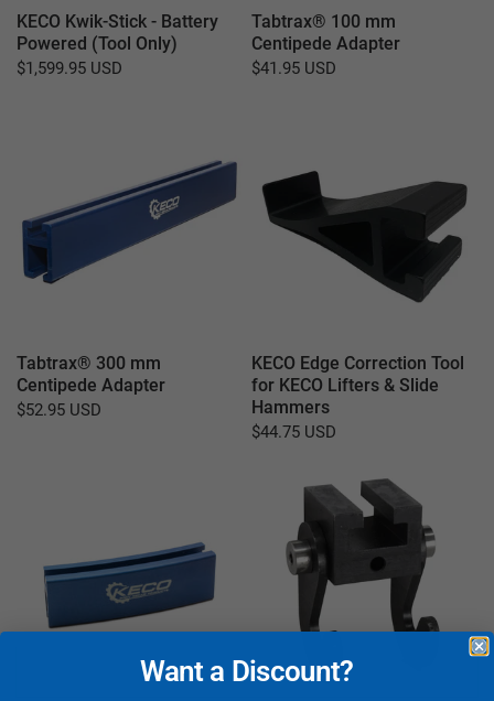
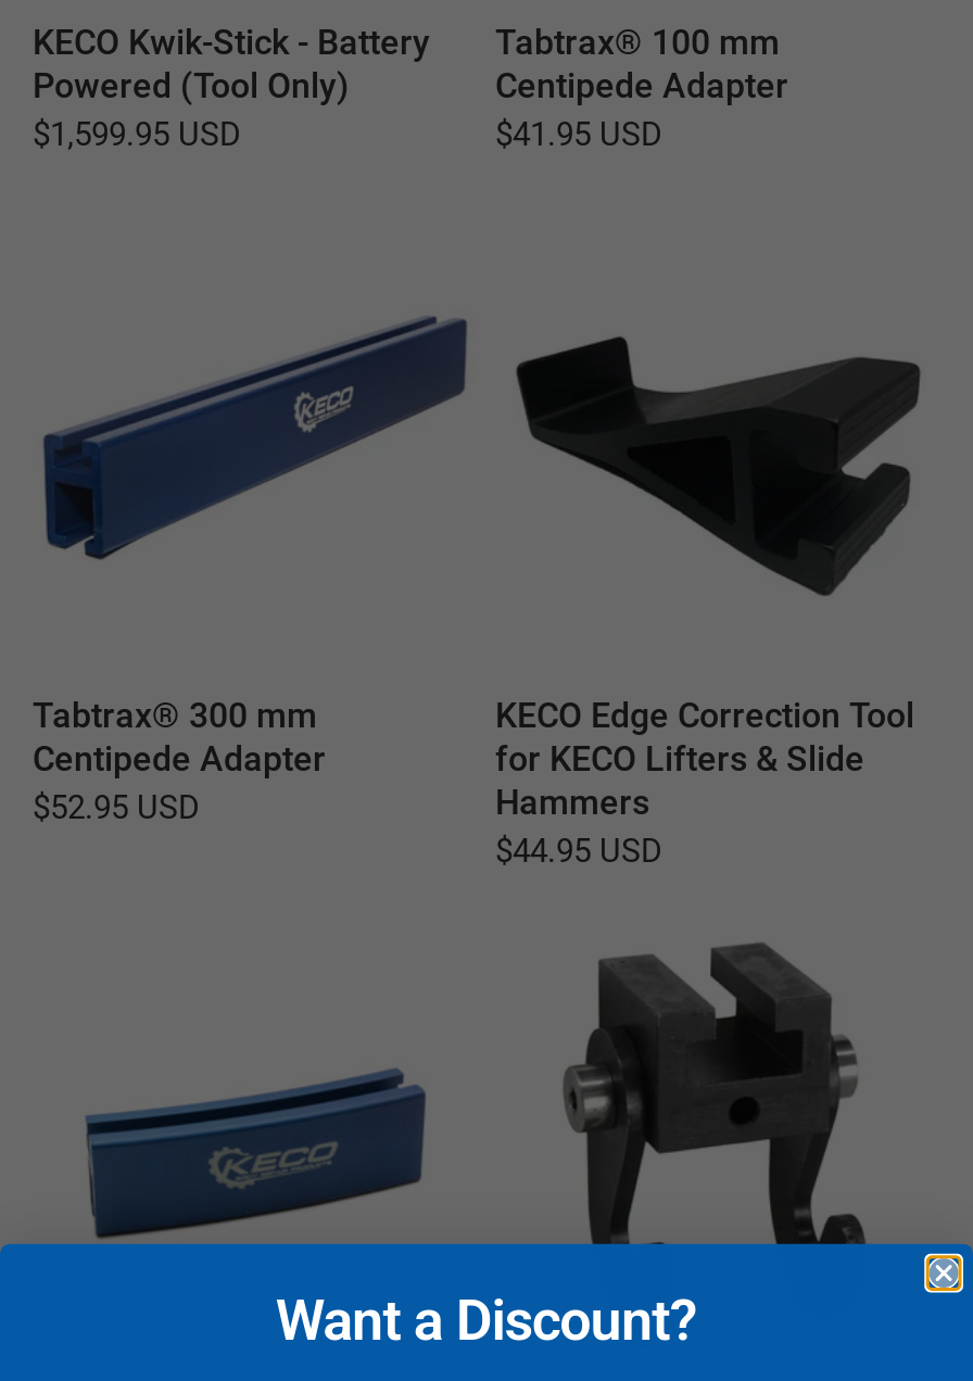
- $44.75 USD
+ $44.95 USD
